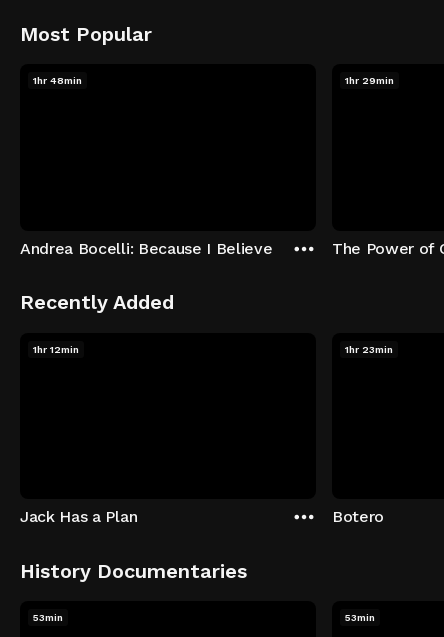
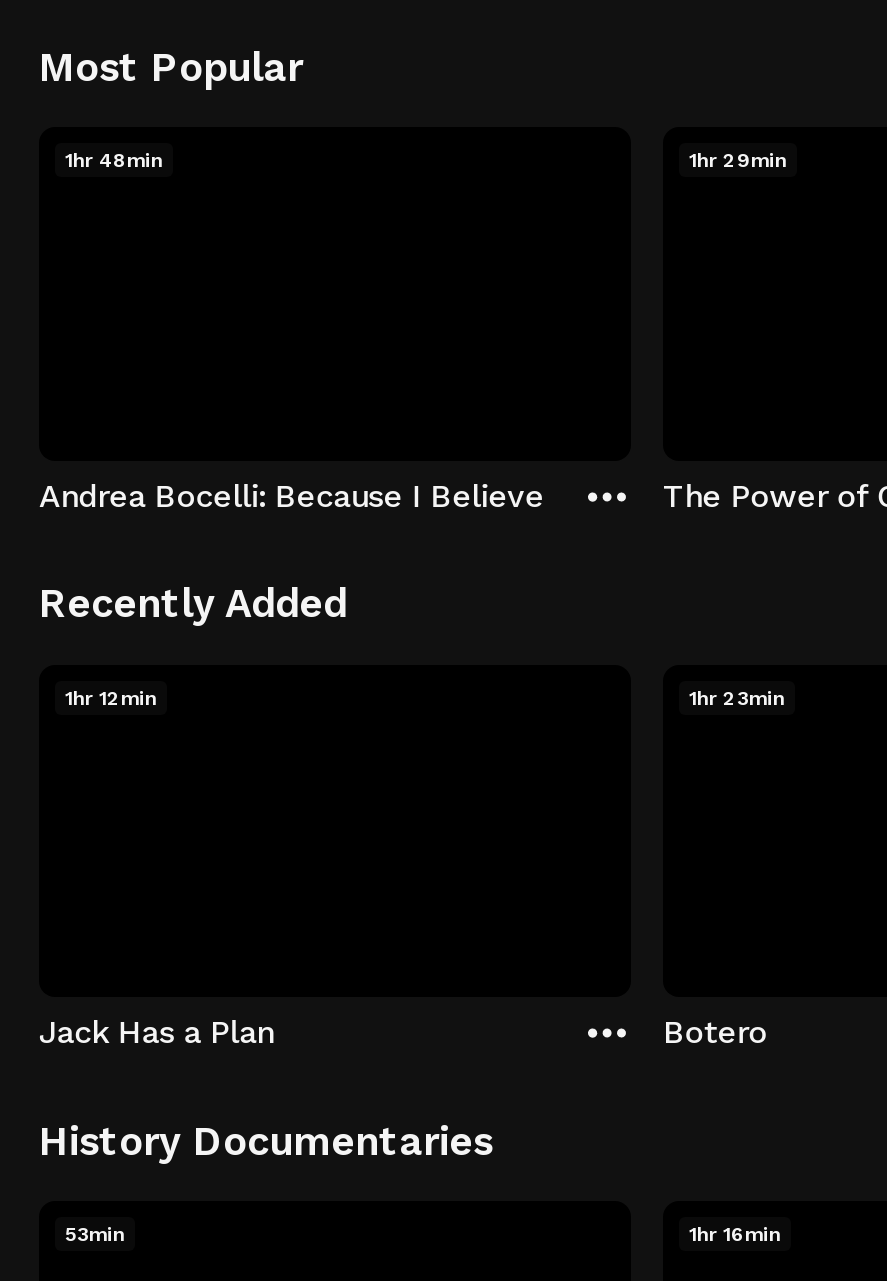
- 53min
+ 1hr 16min
